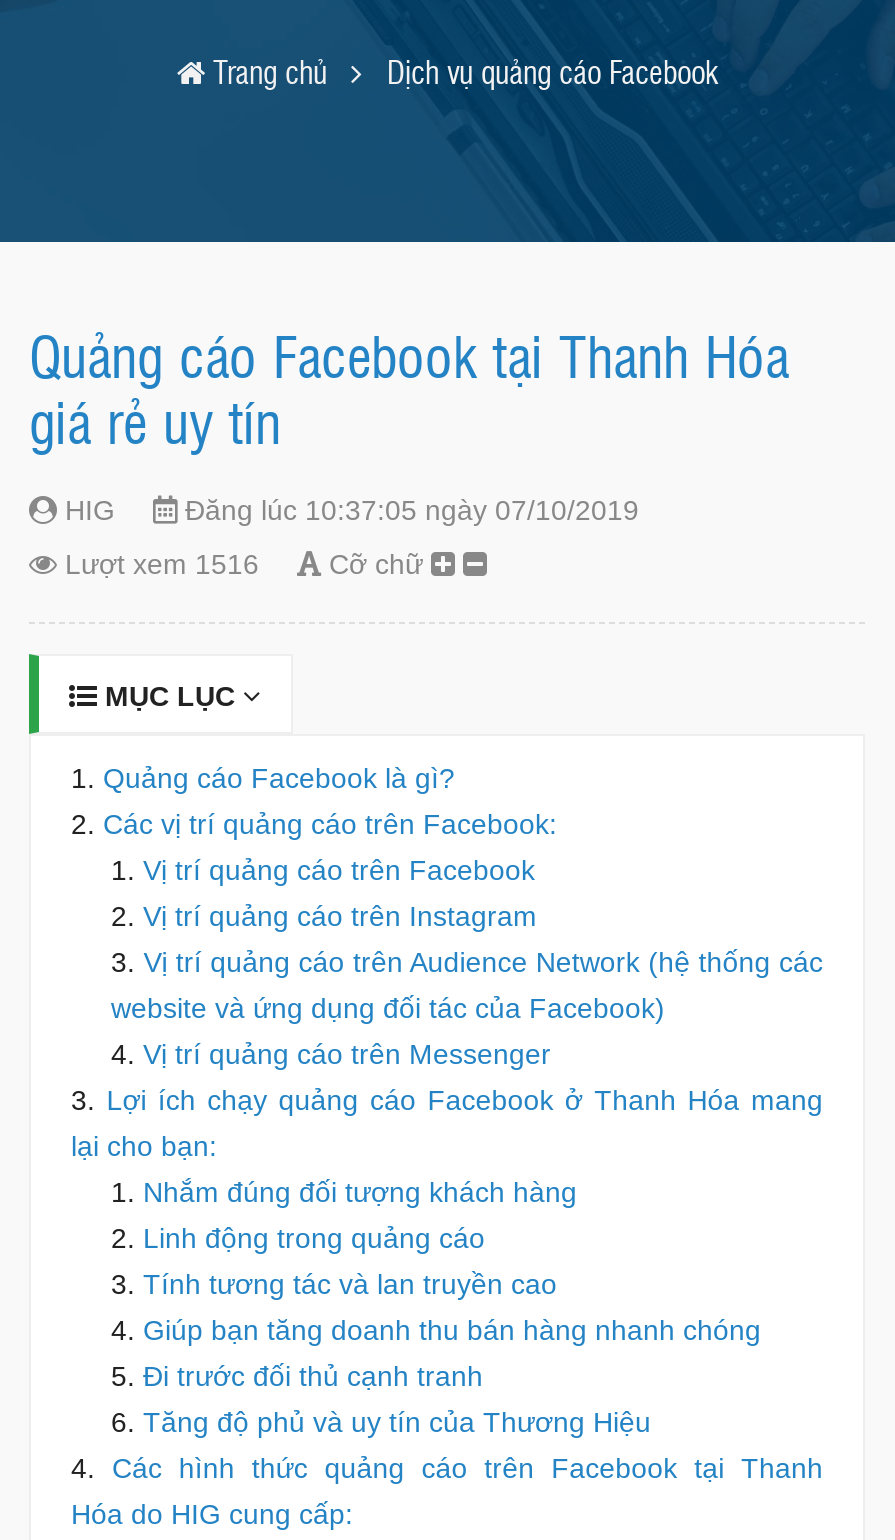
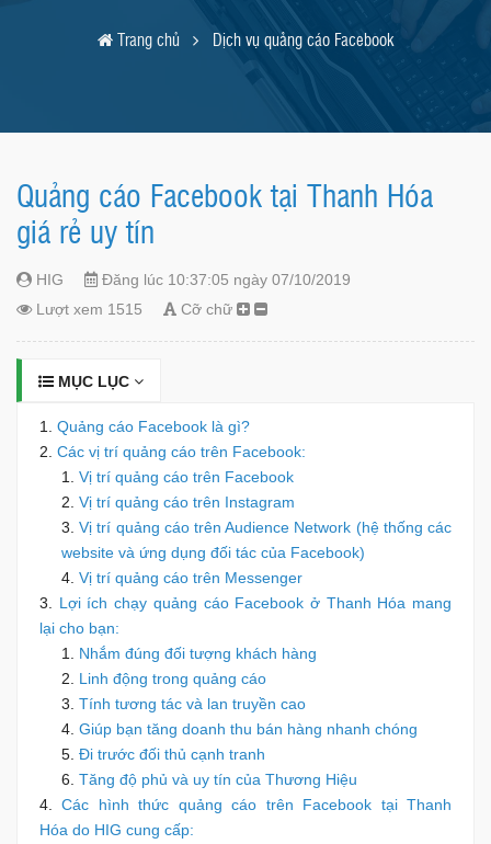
- Lượt xem 1516 Cỡ chữ
+ Lượt xem 1515 Cỡ chữ
